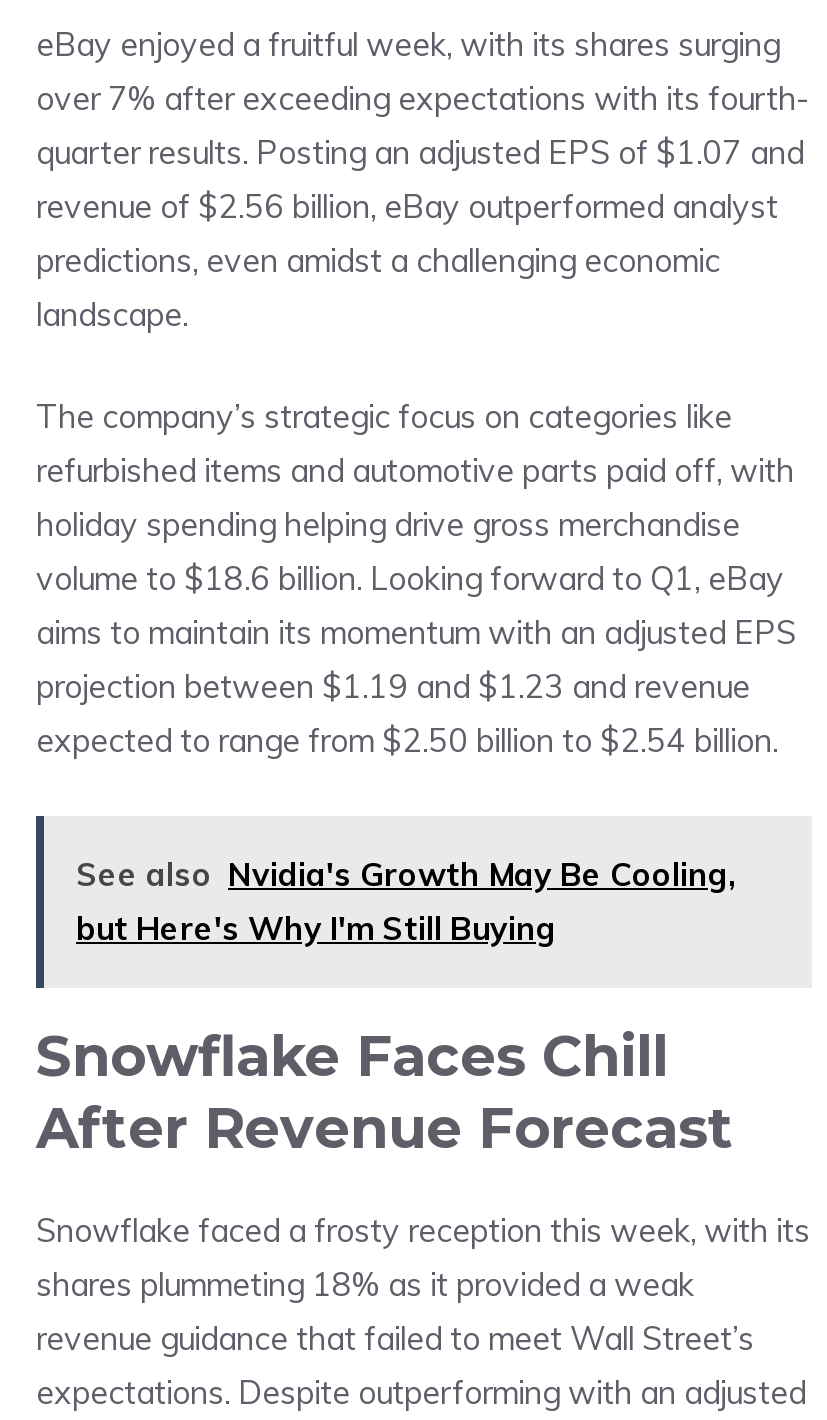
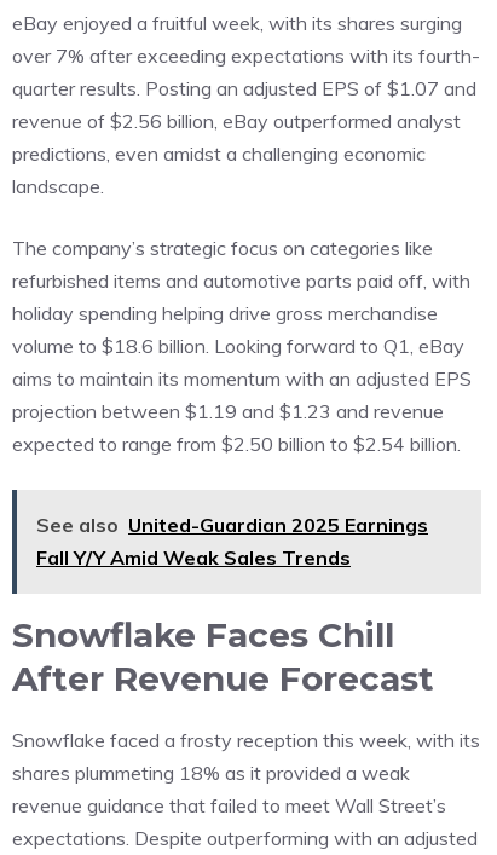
- See also Nvidia's Growth May Be Cooling,
- but Here's Why I'm Still Buying
+ See also United-Guardian 2025 Earnings
+ Fall Y/Y Amid Weak Sales Trends
